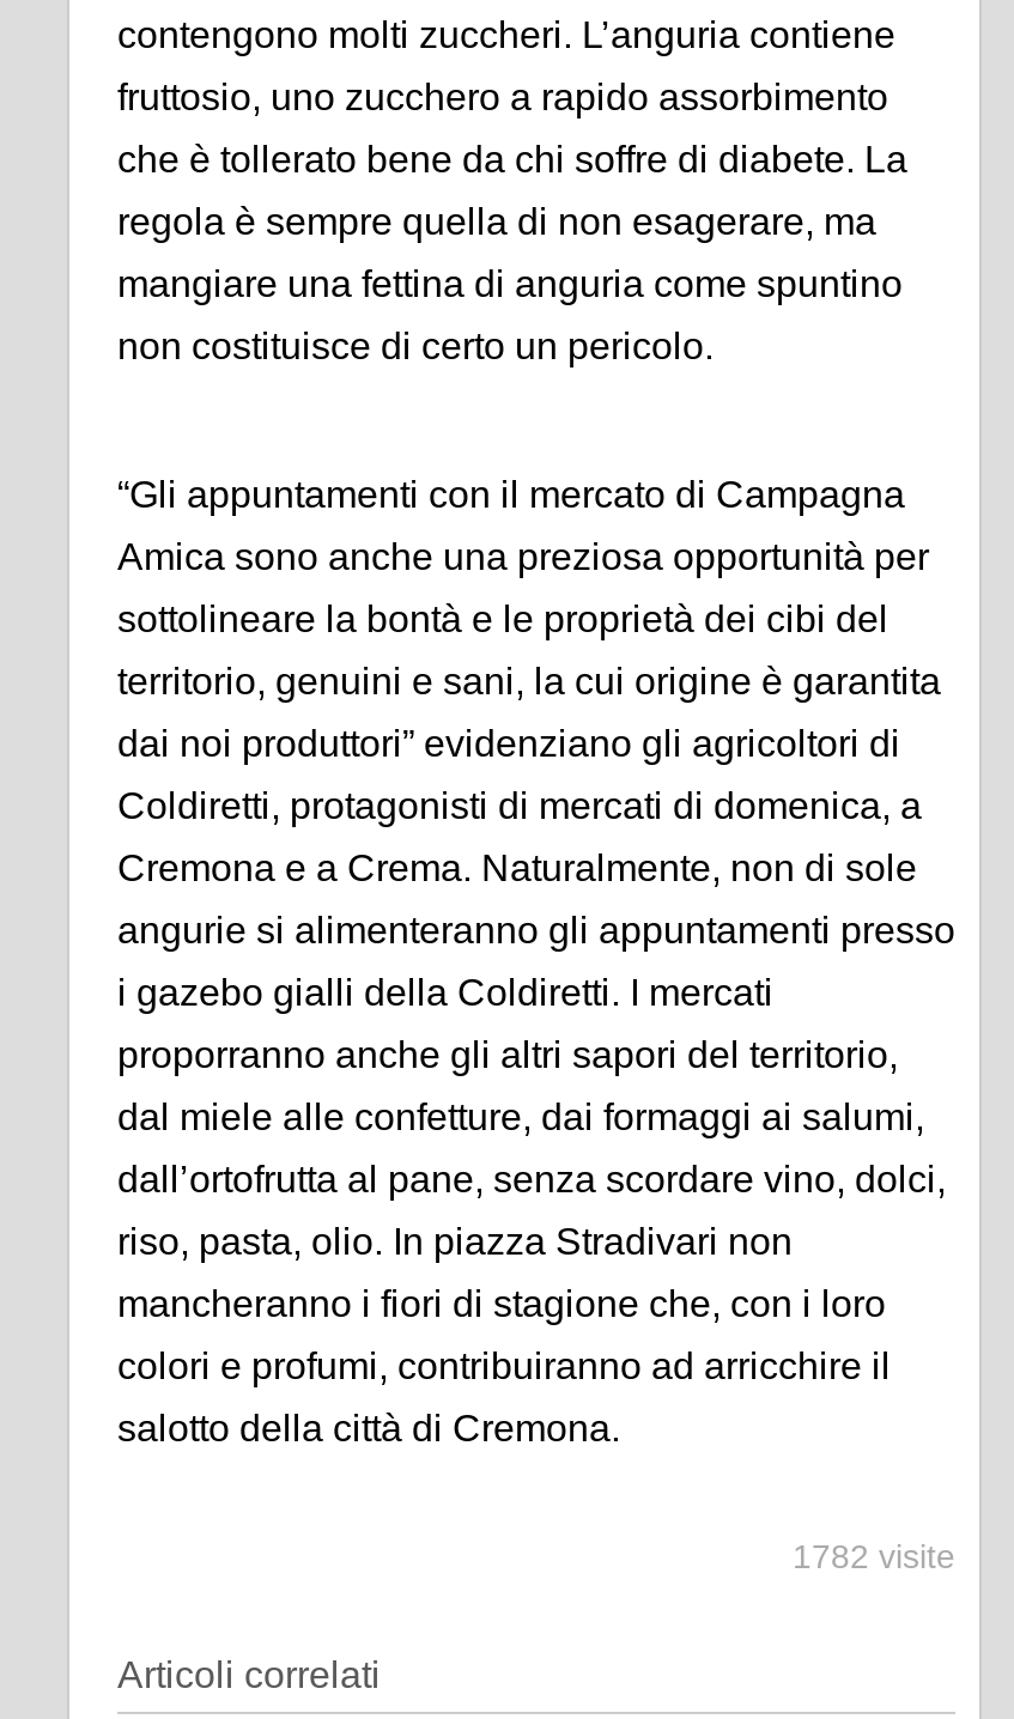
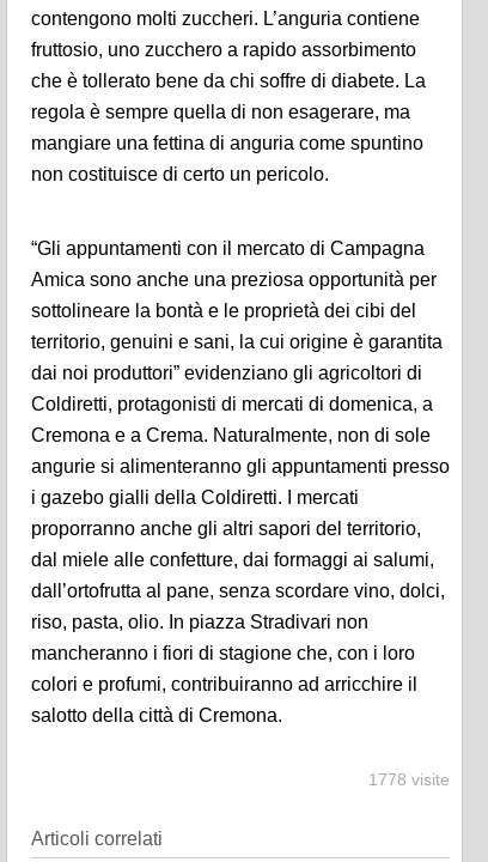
- 1782 visite
+ 1778 visite
